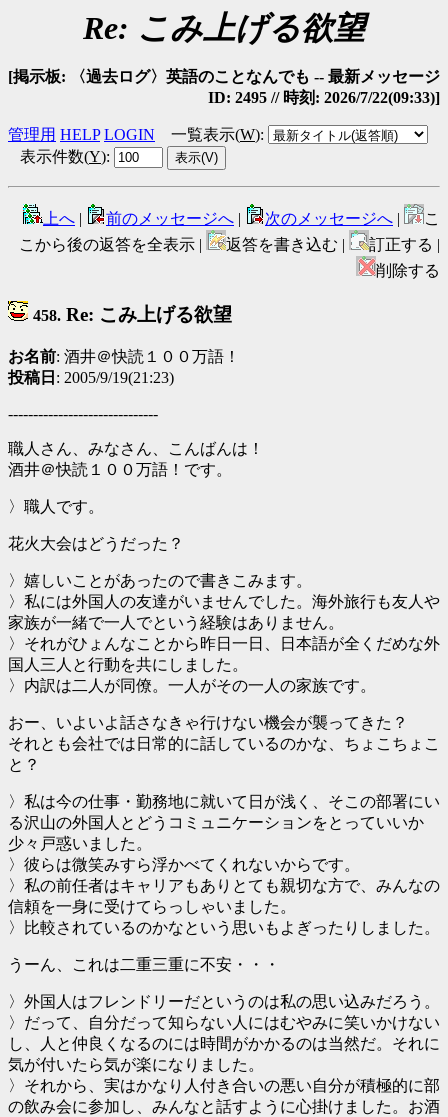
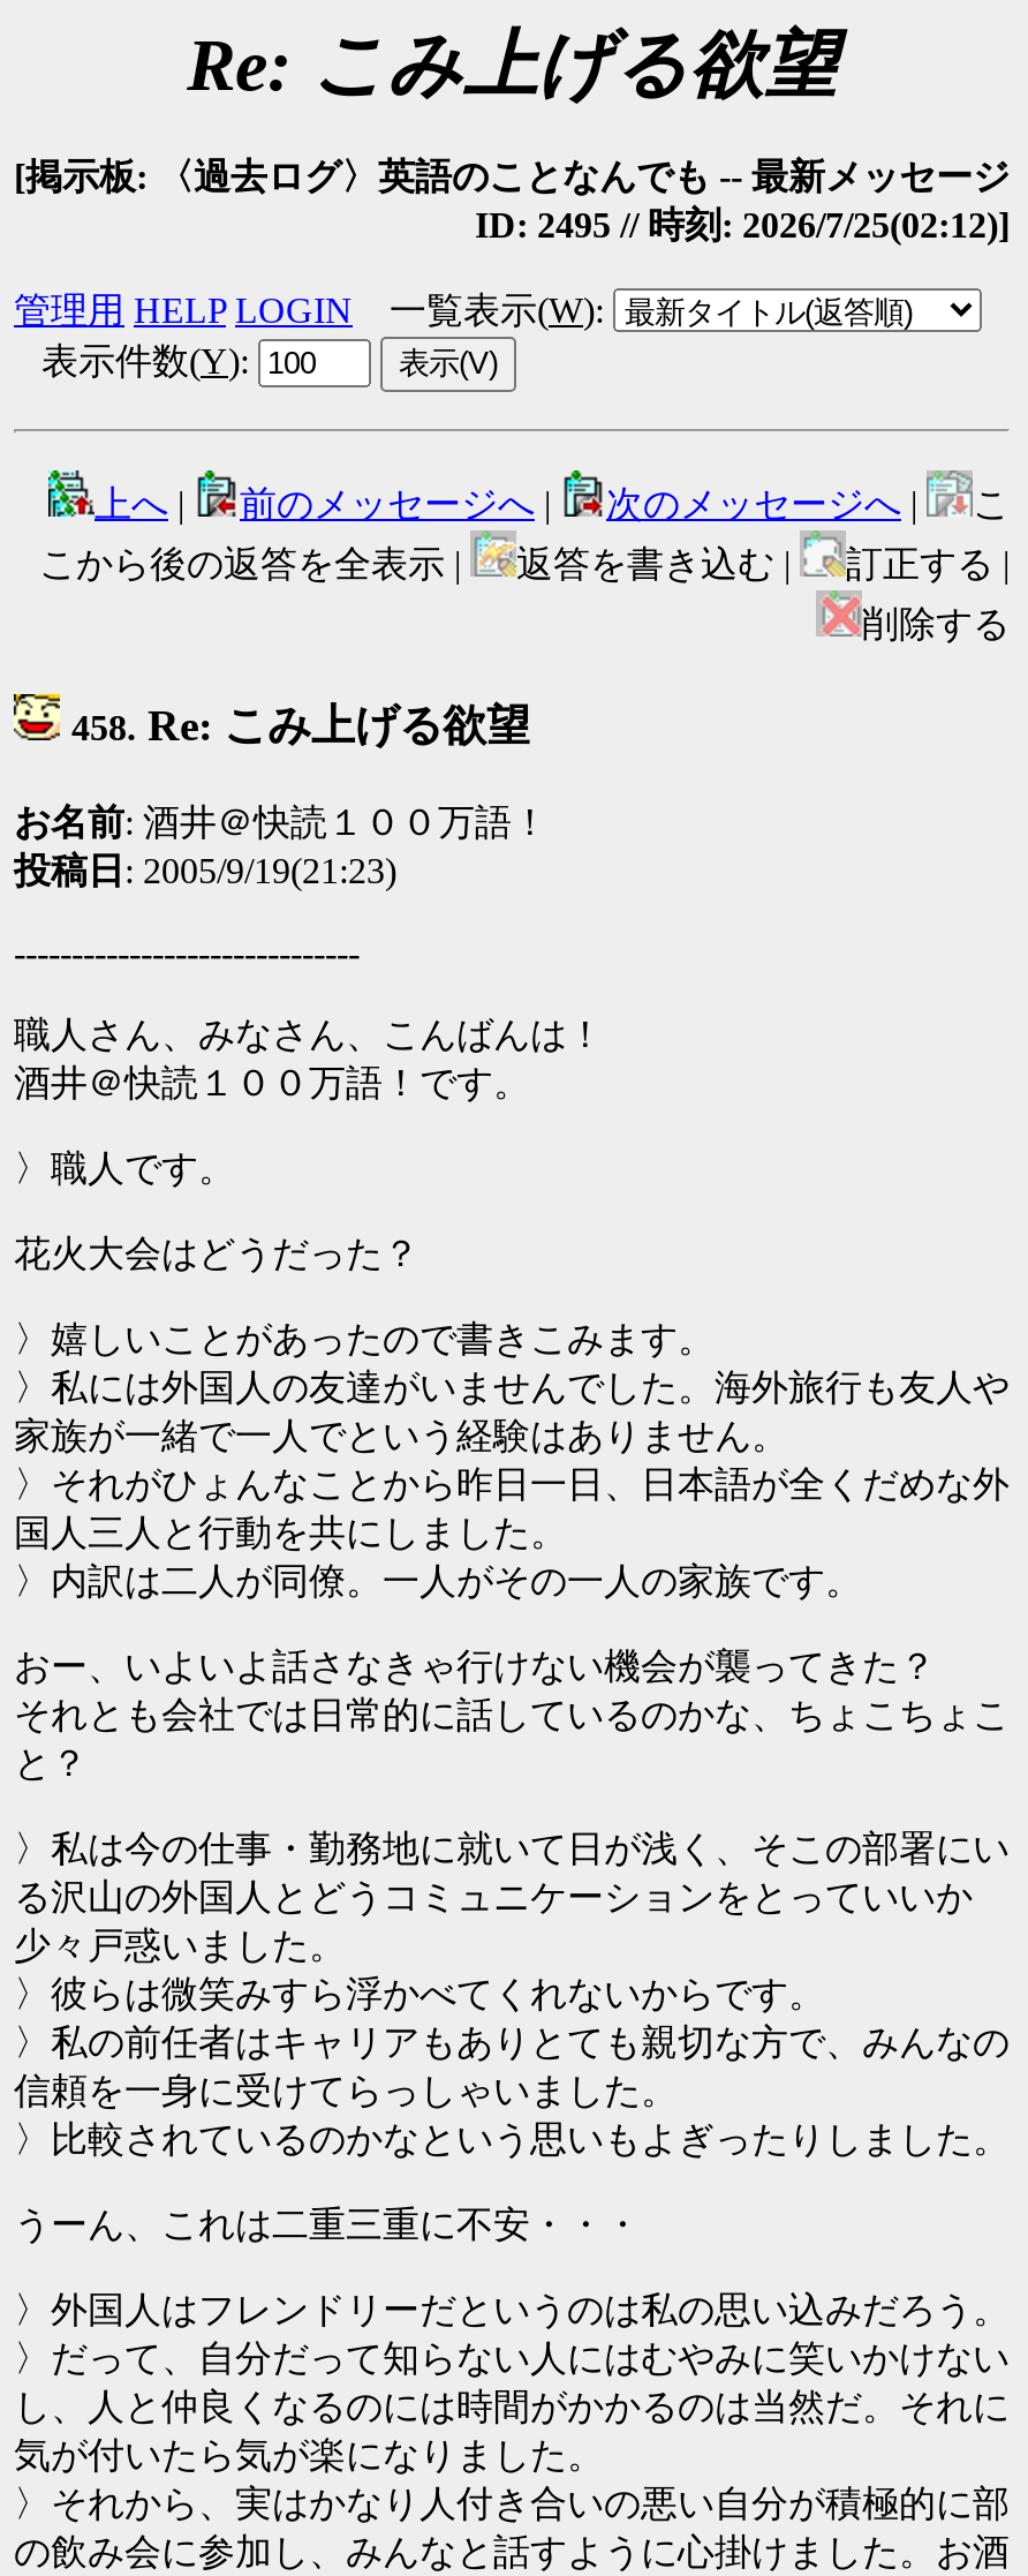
- ID: 2495 // 時刻: 2026/7/22(09:33)]
+ ID: 2495 // 時刻: 2026/7/25(02:12)]
